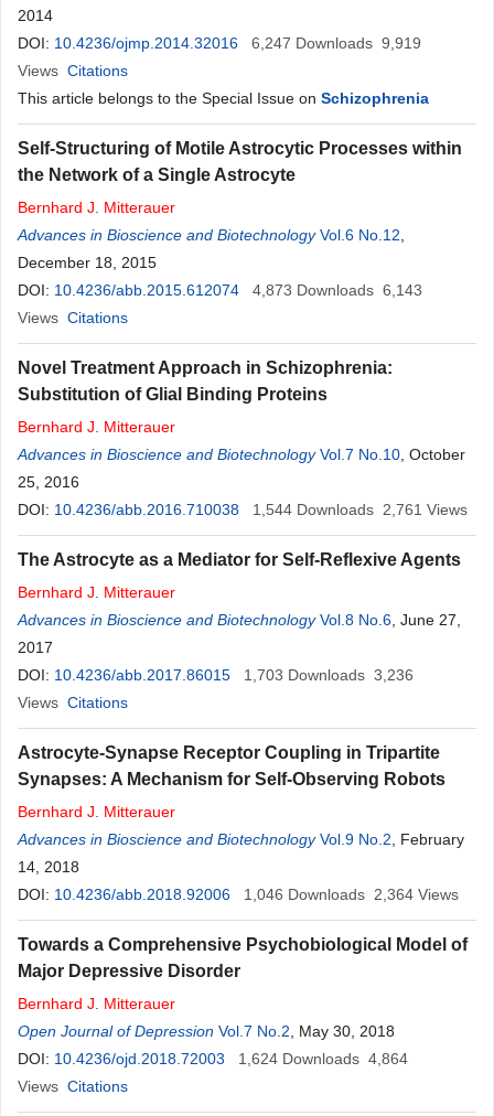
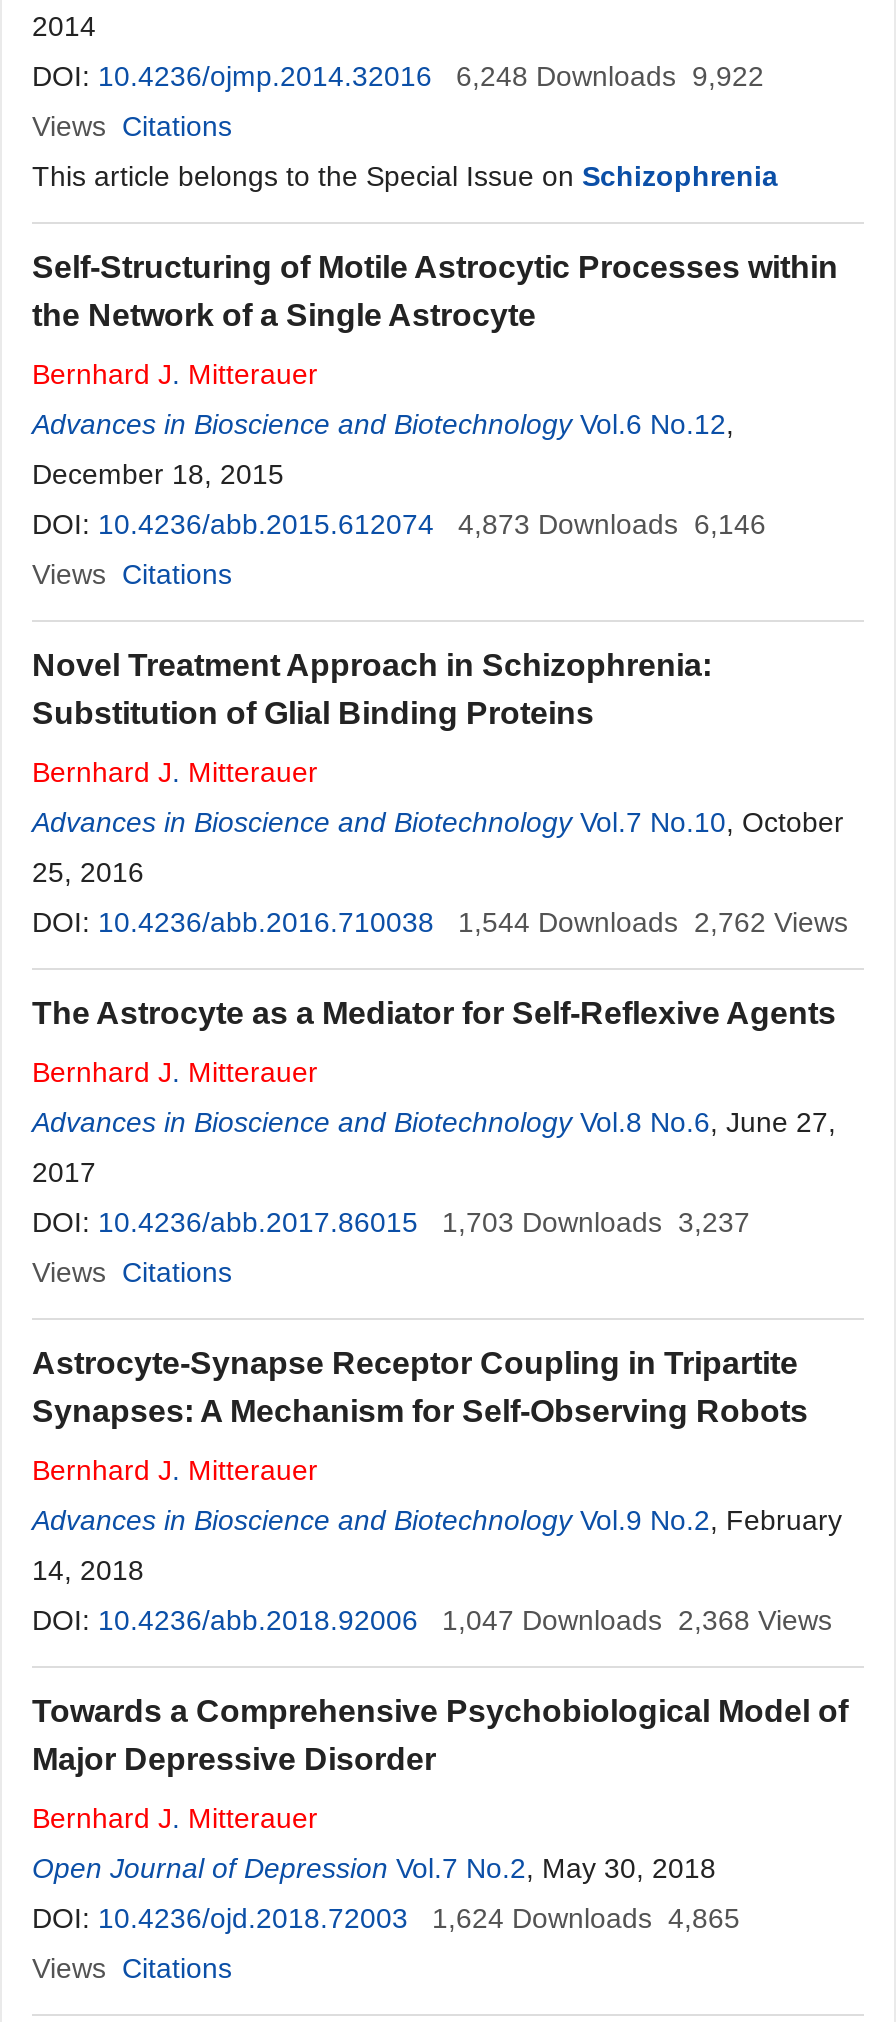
- DOI: 10.4236/ojmp.2014.32016 6,247 Downloads 9,919
+ DOI: 10.4236/ojmp.2014.32016 6,248 Downloads 9,922

- DOI: 10.4236/abb.2015.612074 4,873 Downloads 6,143
+ DOI: 10.4236/abb.2015.612074 4,873 Downloads 6,146

- 1,544 Downloads 2,761 Views
+ 1,544 Downloads 2,762 Views

- DOI: 10.4236/abb.2017.86015 1,703 Downloads 3,236
+ DOI: 10.4236/abb.2017.86015 1,703 Downloads 3,237

- 1,046 Downloads 2,364 Views
+ 1,047 Downloads 2,368 Views

- DOI: 10.4236/ojd.2018.72003 1,624 Downloads 4,864
+ DOI: 10.4236/ojd.2018.72003 1,624 Downloads 4,865
